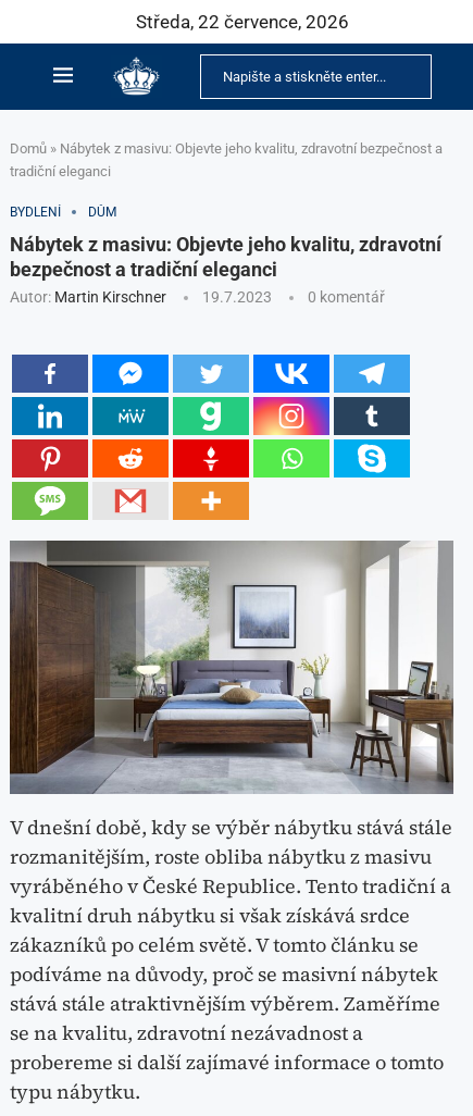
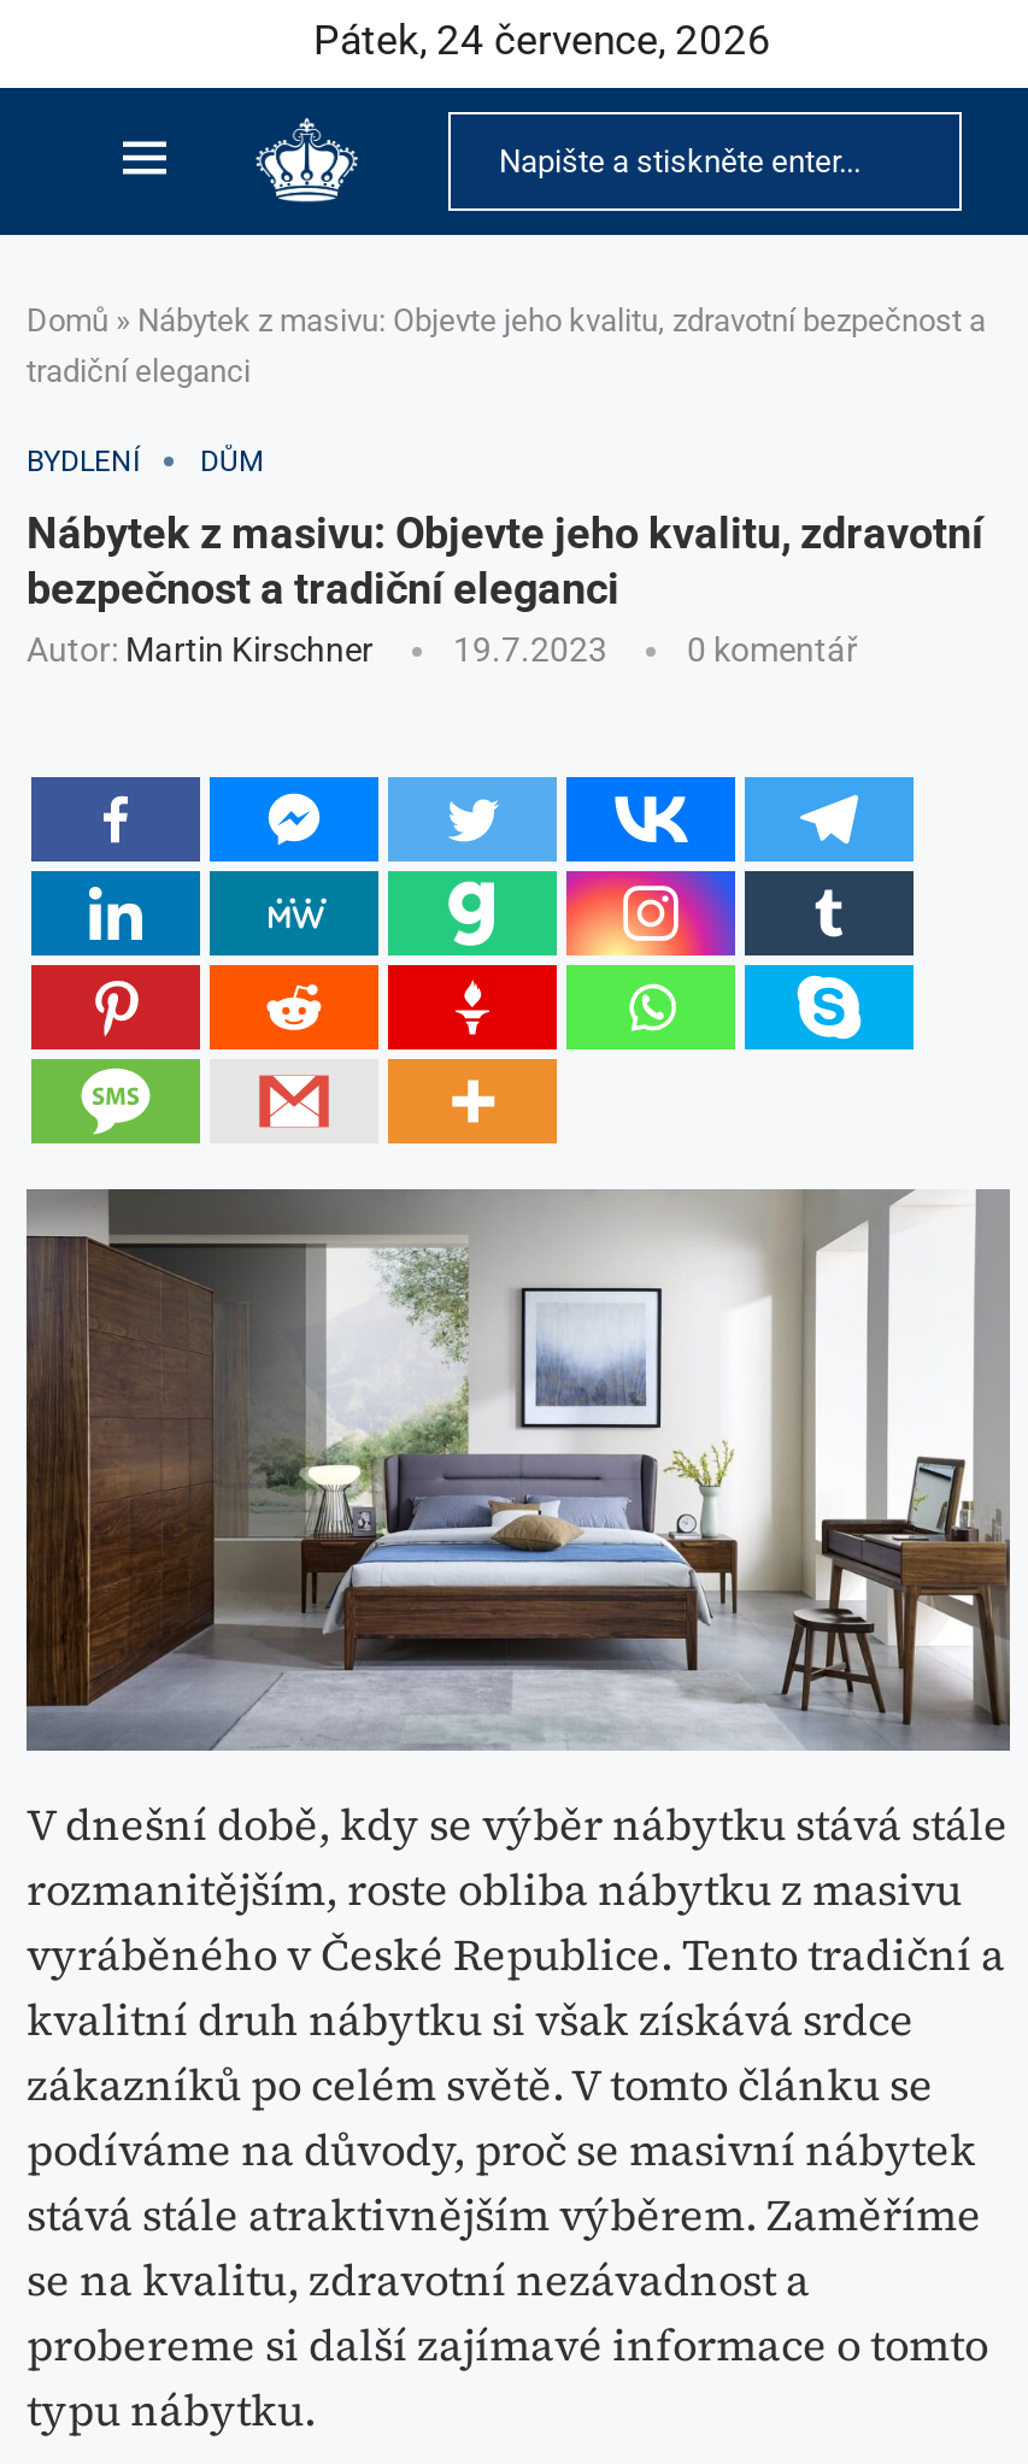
- Středa, 22 července, 2026
+ Pátek, 24 července, 2026
